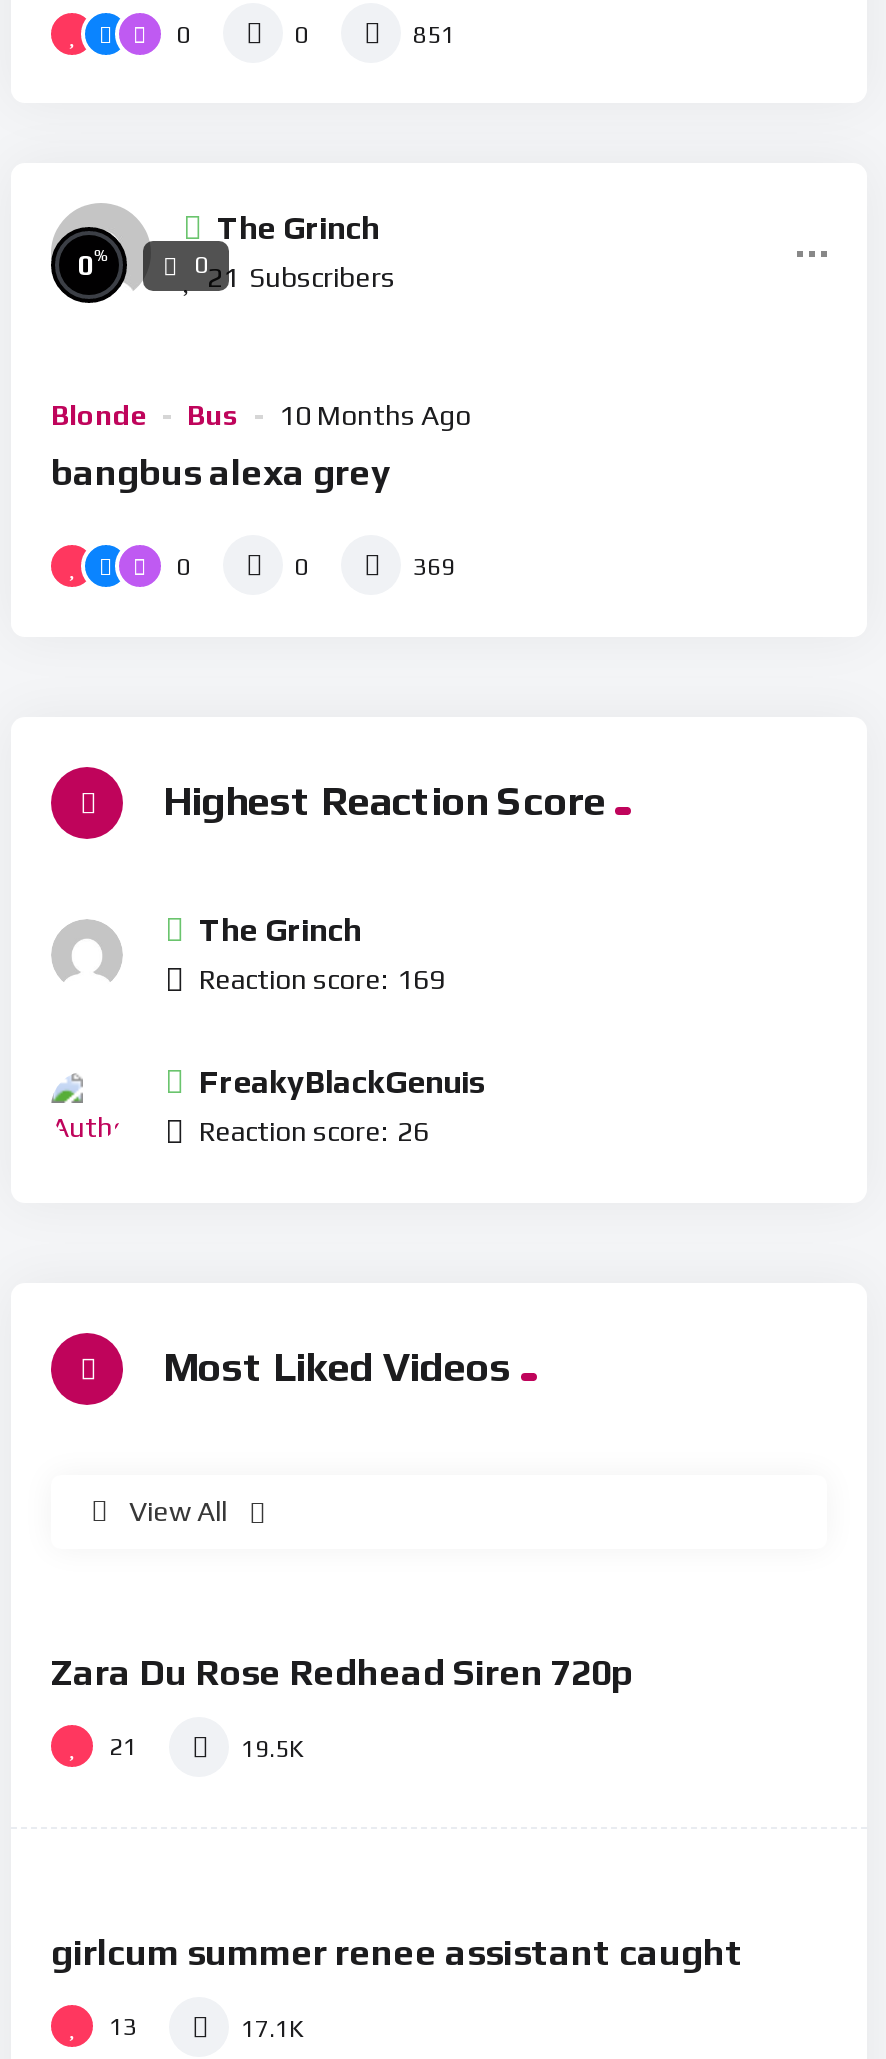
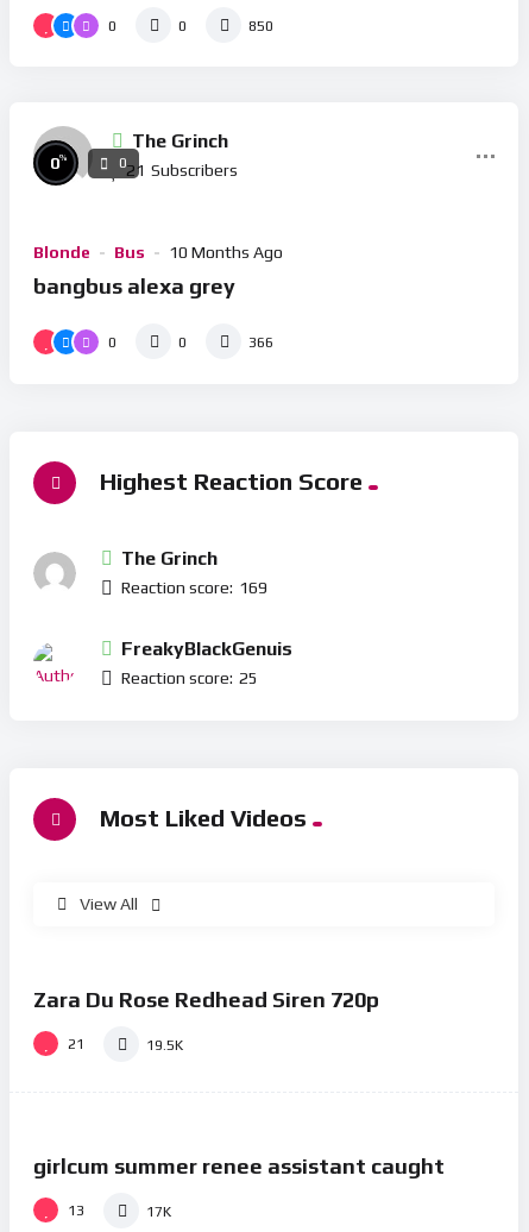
- 851
+ 850

- 369
+ 366

- Reaction score: 26
+ Reaction score: 25

- 17.1K
+ 17K
